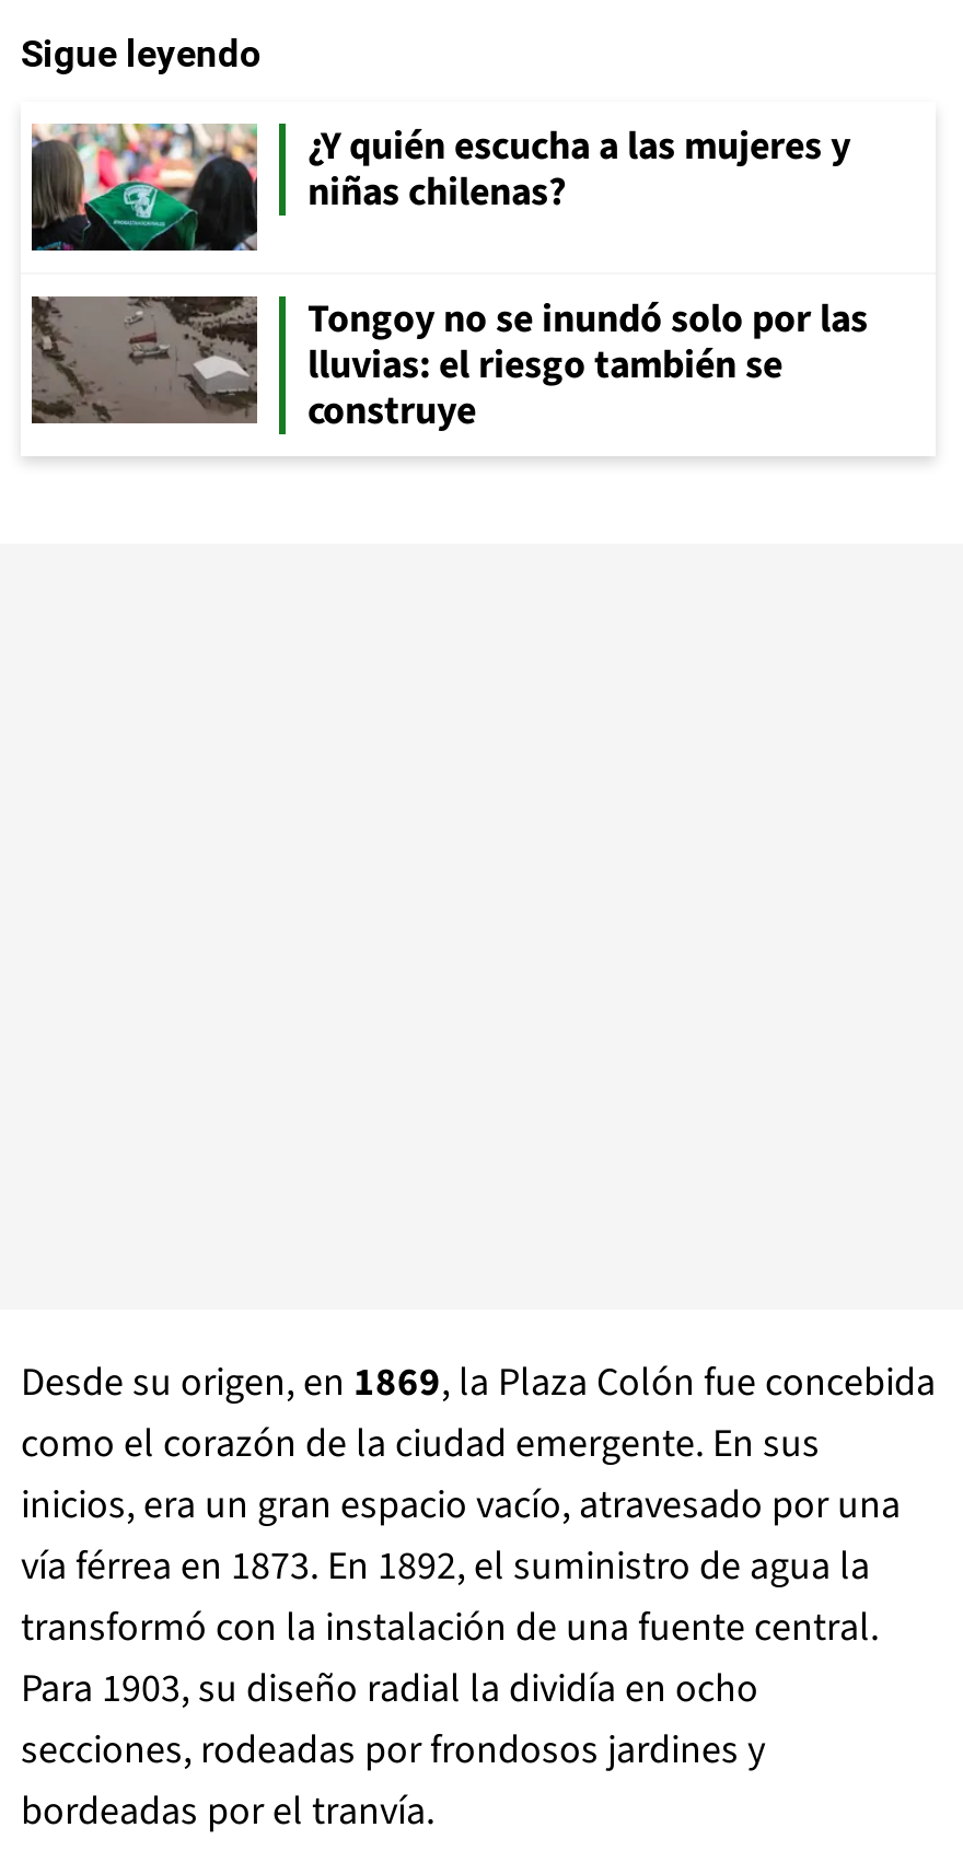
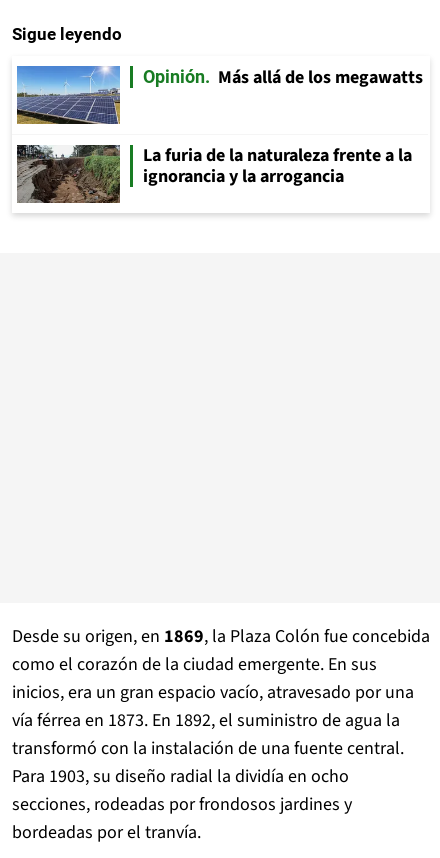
- [image]
- ¿Y quién escucha a las mujeres y
- niñas chilenas?
+ [image]
+ Opinión
+ Más allá de los megawatts

- [image]
- Tongoy no se inundó solo por las
- lluvias: el riesgo también se
- construye
+ [image]
+ La furia de la naturaleza frente a la
+ ignorancia y la arrogancia
